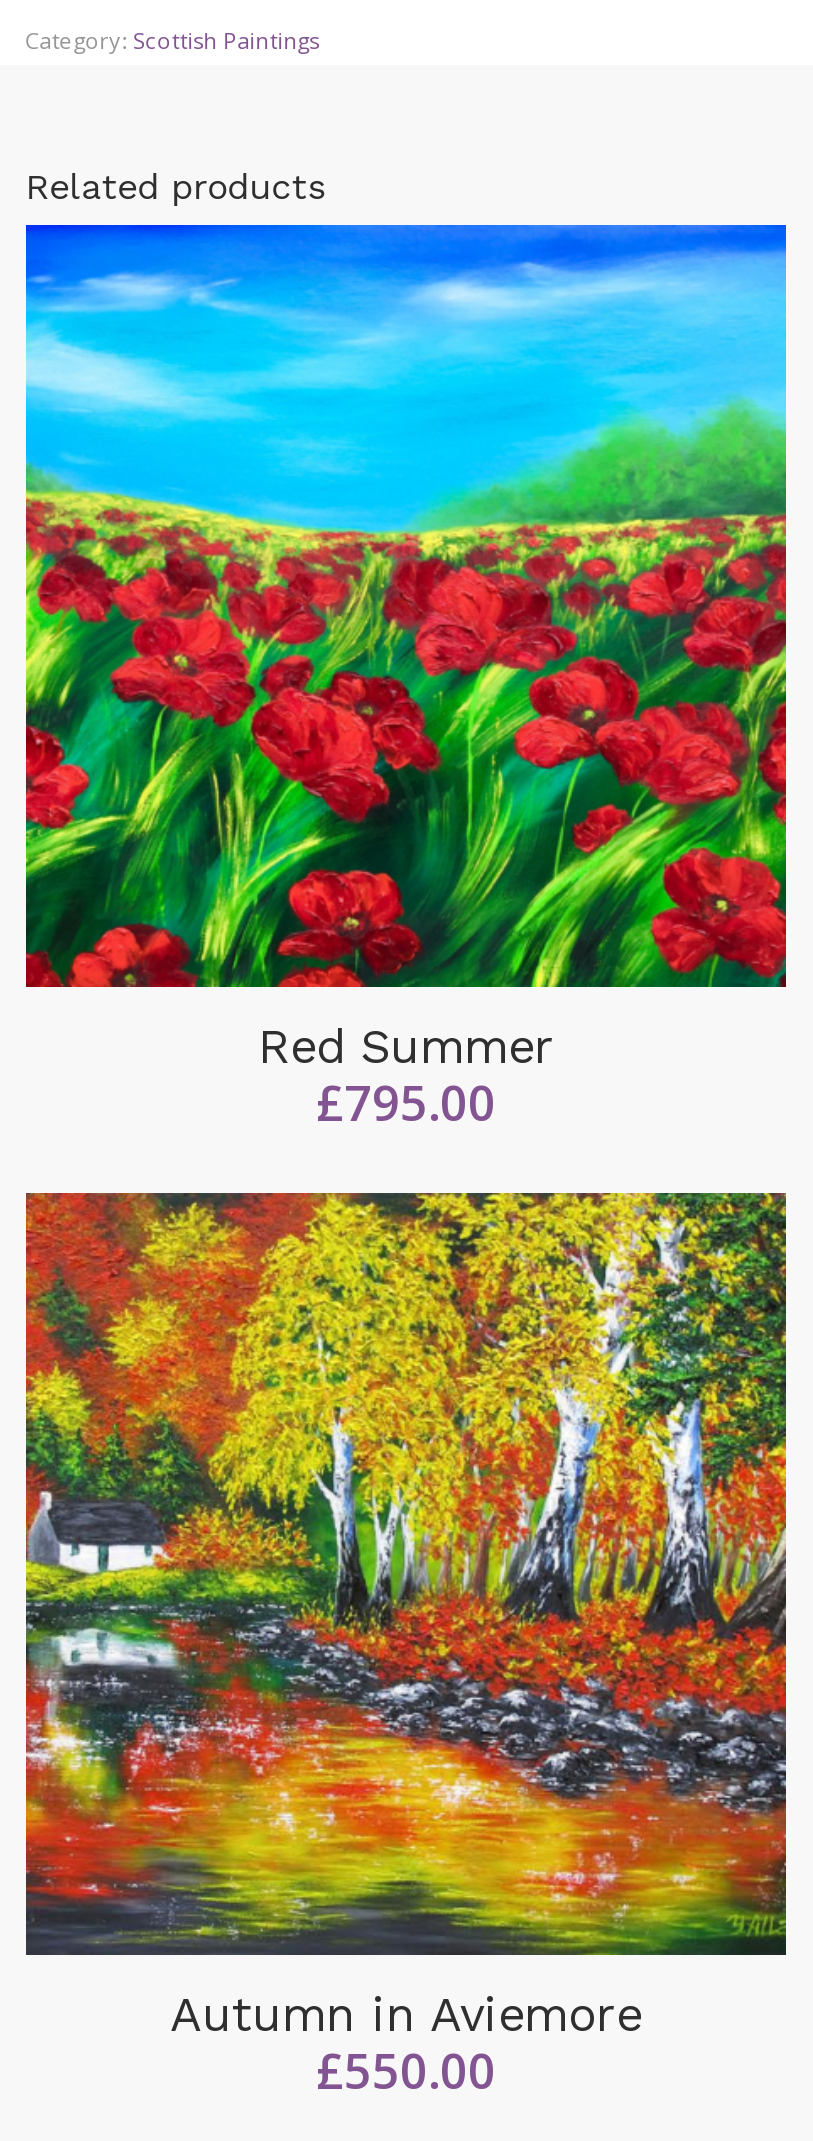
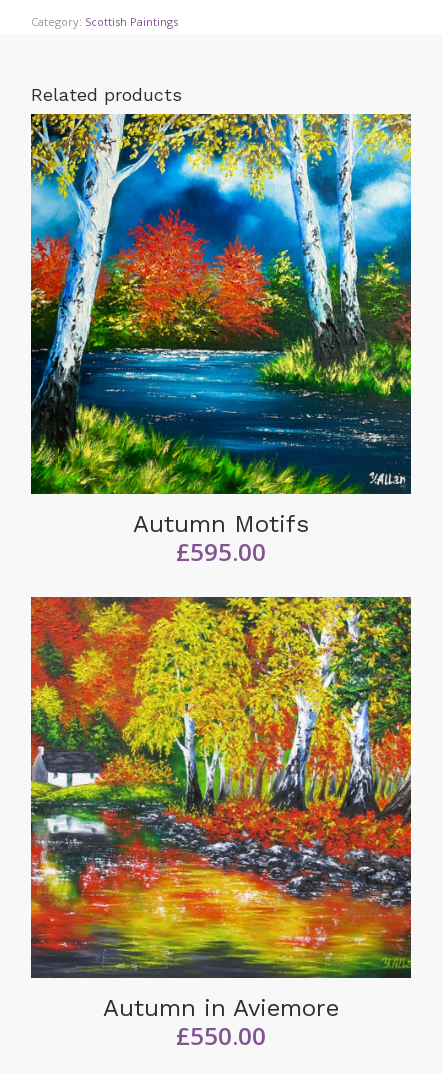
- [image]
- Red Summer
- £795.00
+ [image]
+ Autumn Motifs
+ £595.00
